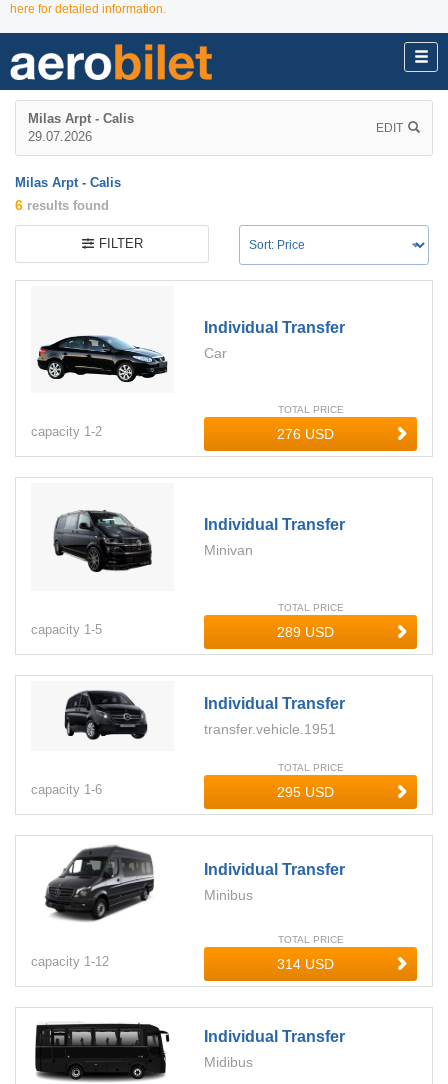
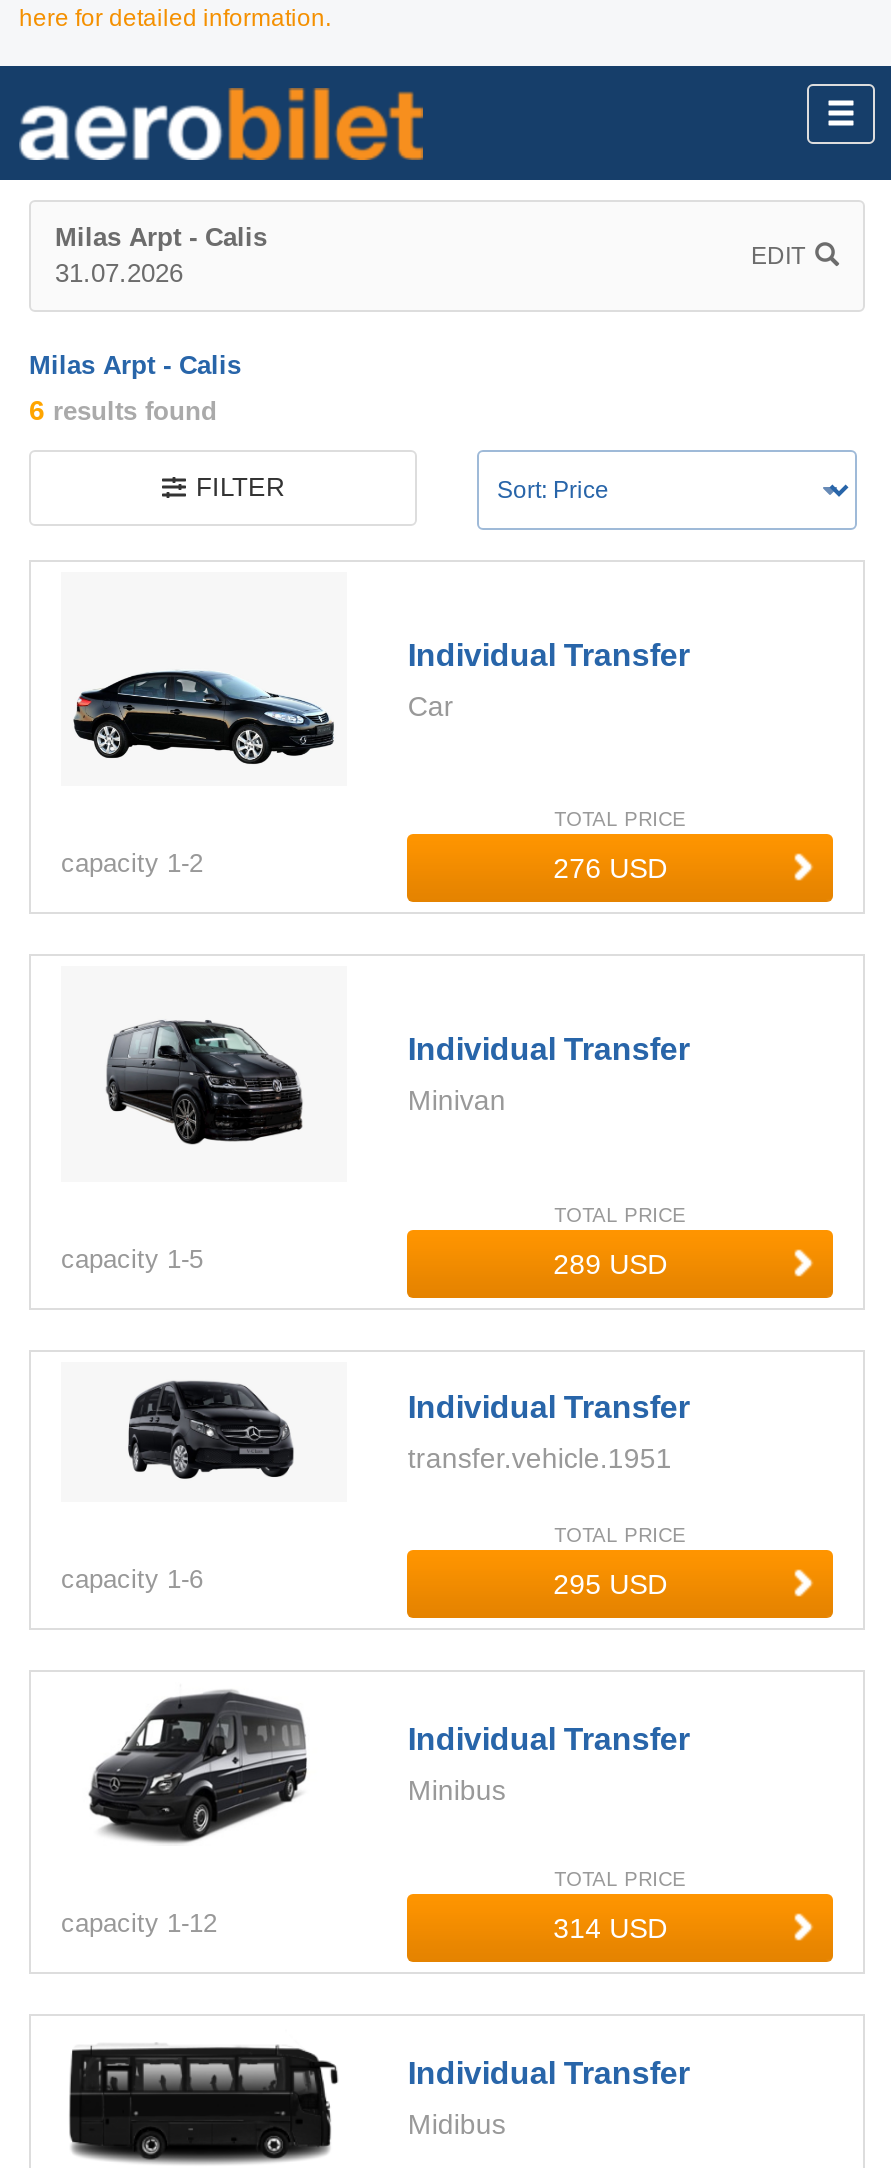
- 29.07.2026
+ 31.07.2026
